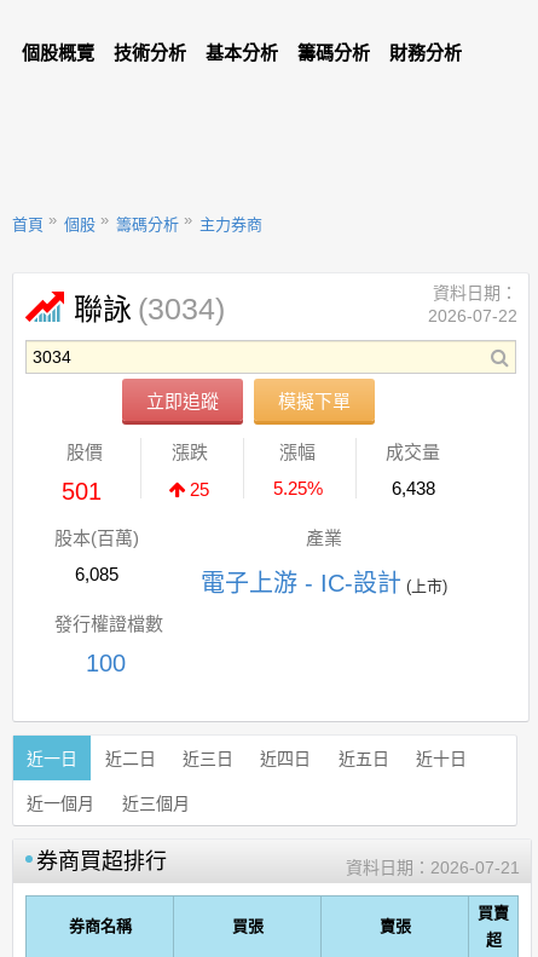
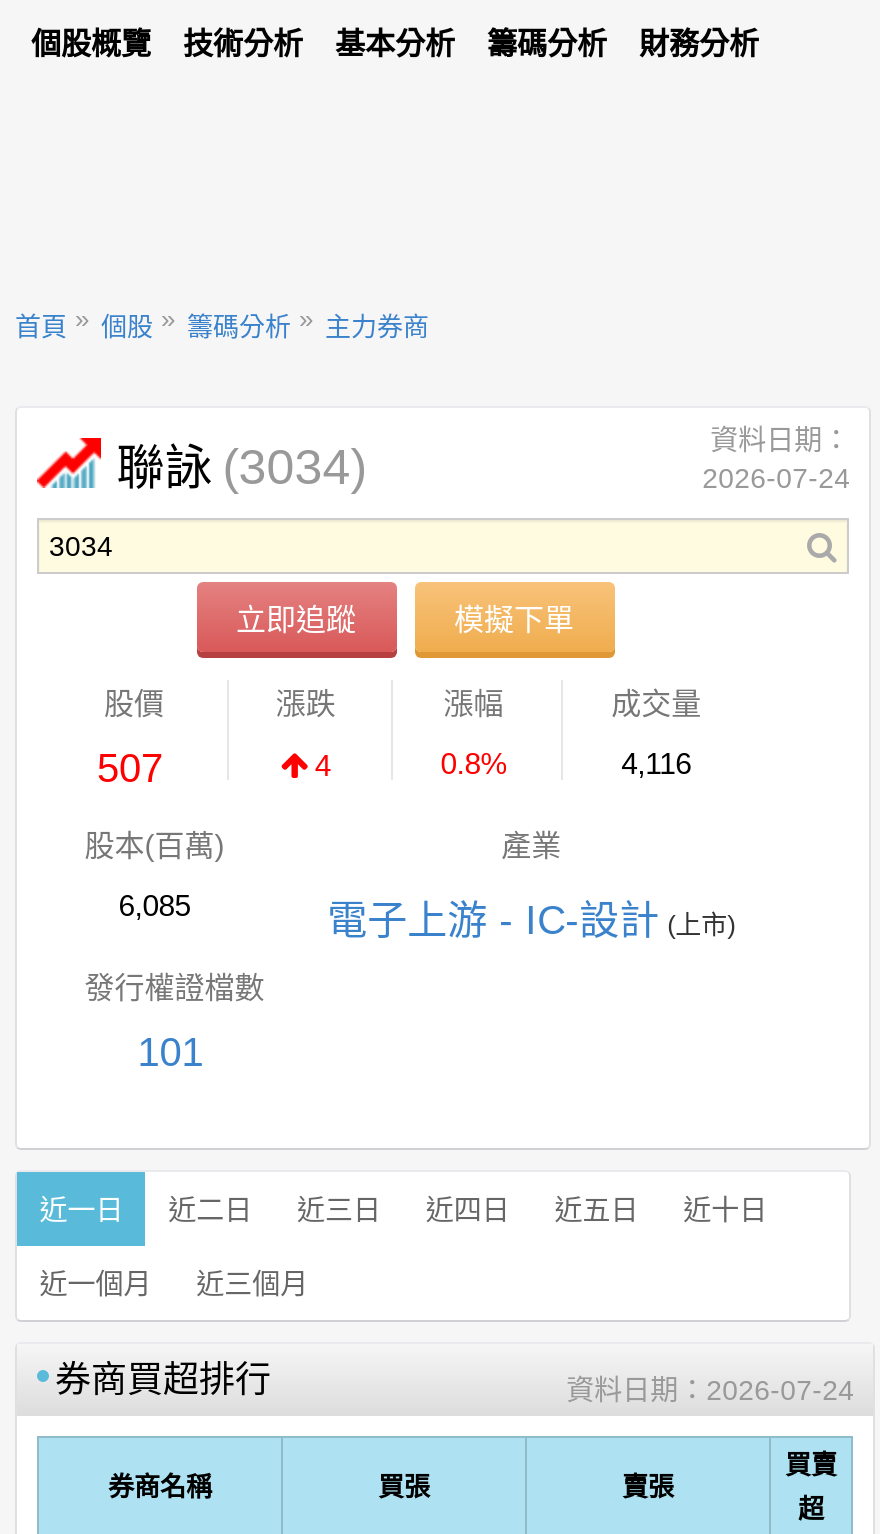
- 2026-07-22
+ 2026-07-24

- 501
+ 507

- 25
+ 4

- 5.25%
+ 0.8%

- 6,438
+ 4,116

- 100
+ 101

- 資料日期：2026-07-21
+ 資料日期：2026-07-24
